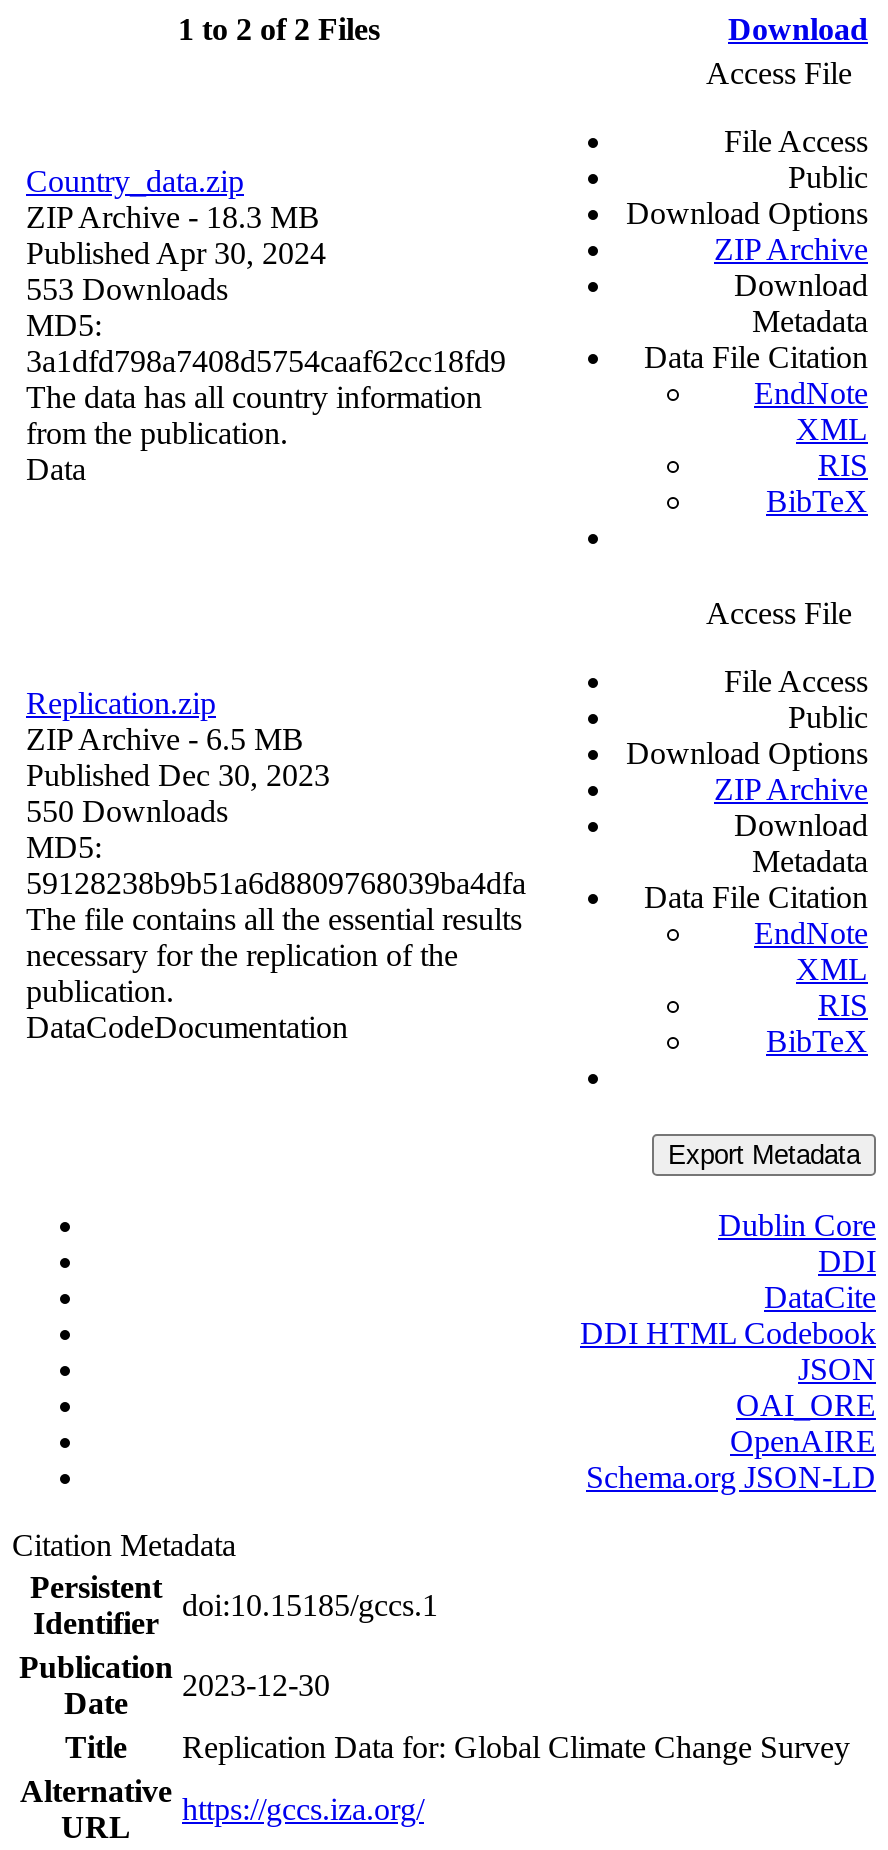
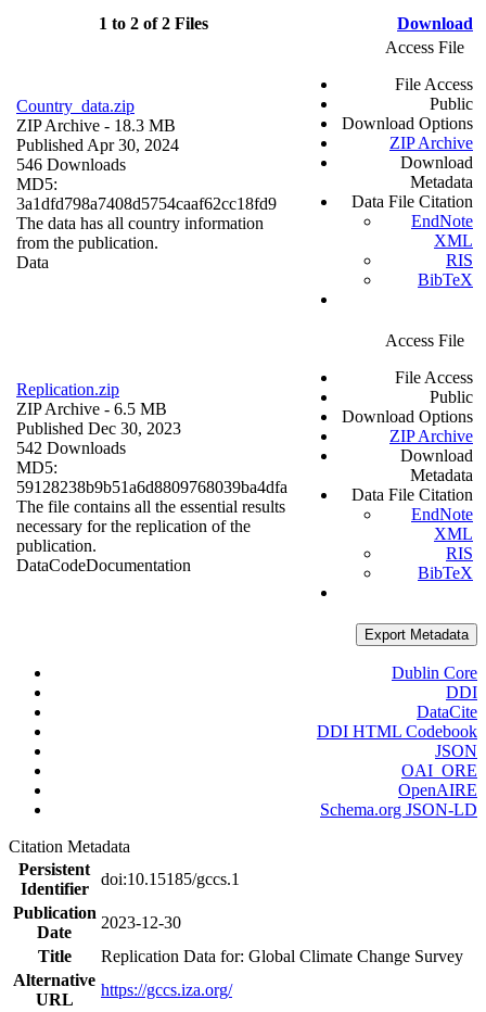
- 553 Downloads
+ 546 Downloads

- 550 Downloads
+ 542 Downloads
